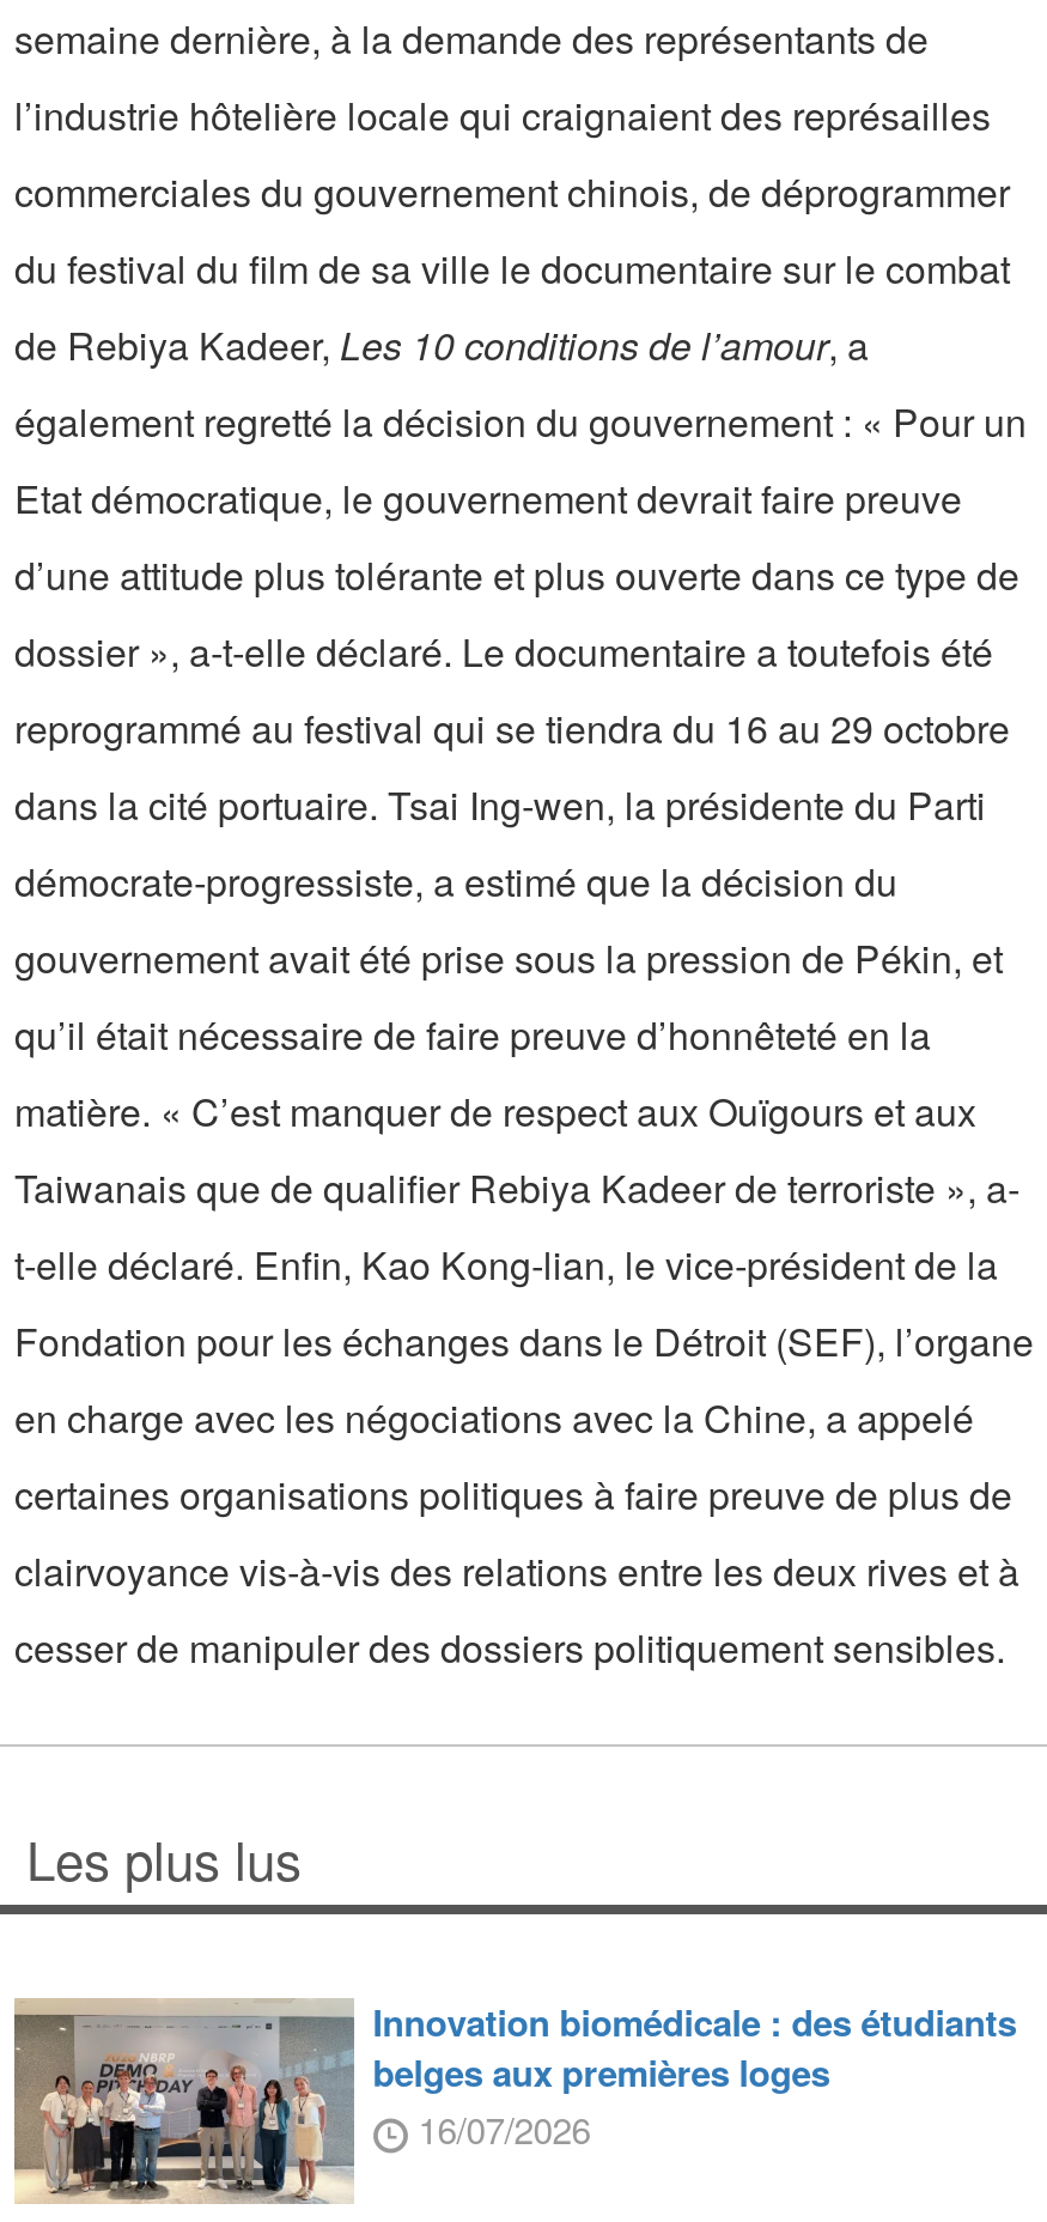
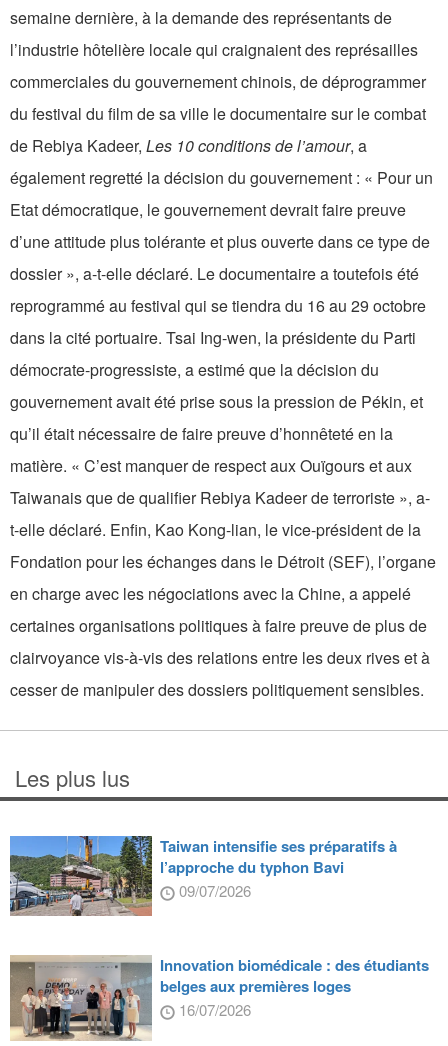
+ [image]
+ Taiwan intensifie ses préparatifs à
+ l’approche du typhon Bavi
+ 09/07/2026
